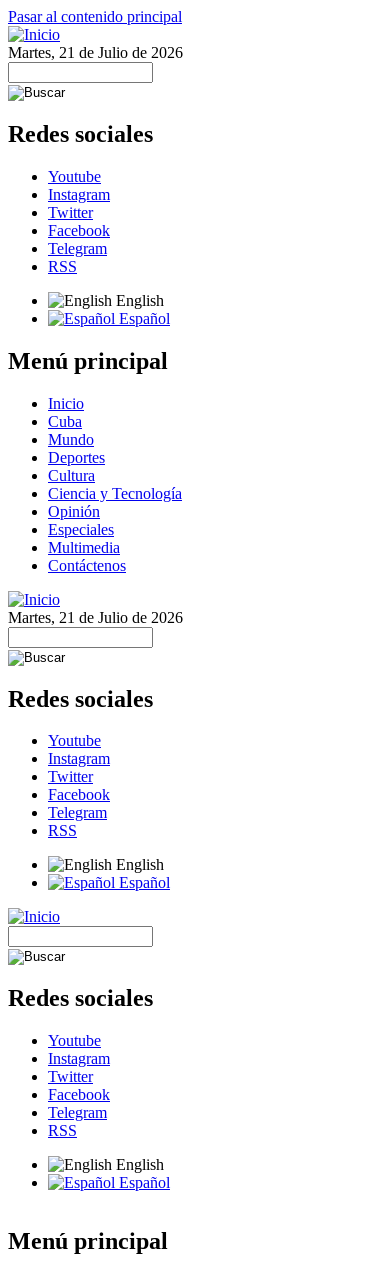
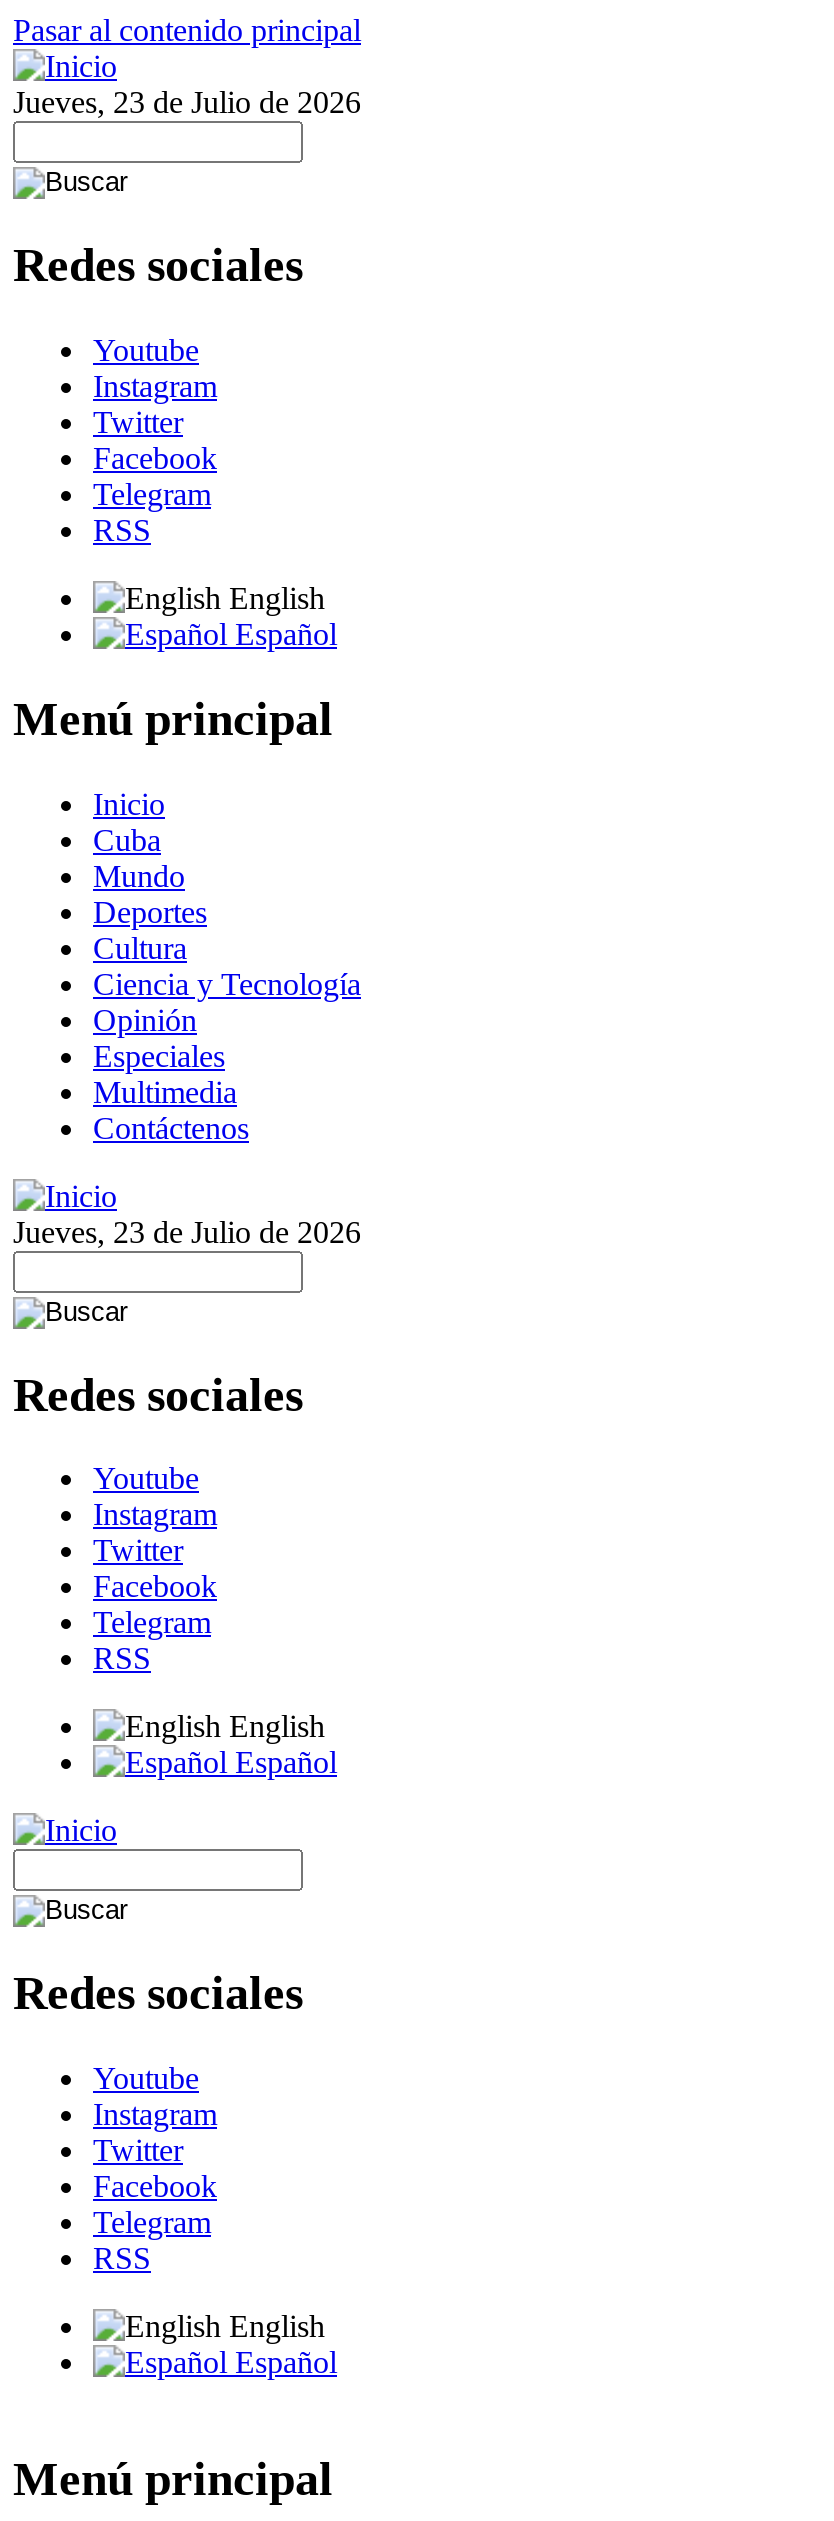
- Martes, 21 de Julio de 2026
+ Jueves, 23 de Julio de 2026

- Martes, 21 de Julio de 2026
+ Jueves, 23 de Julio de 2026
